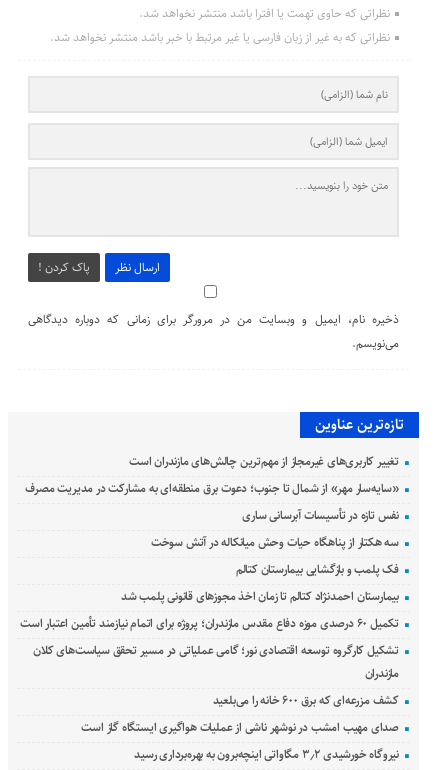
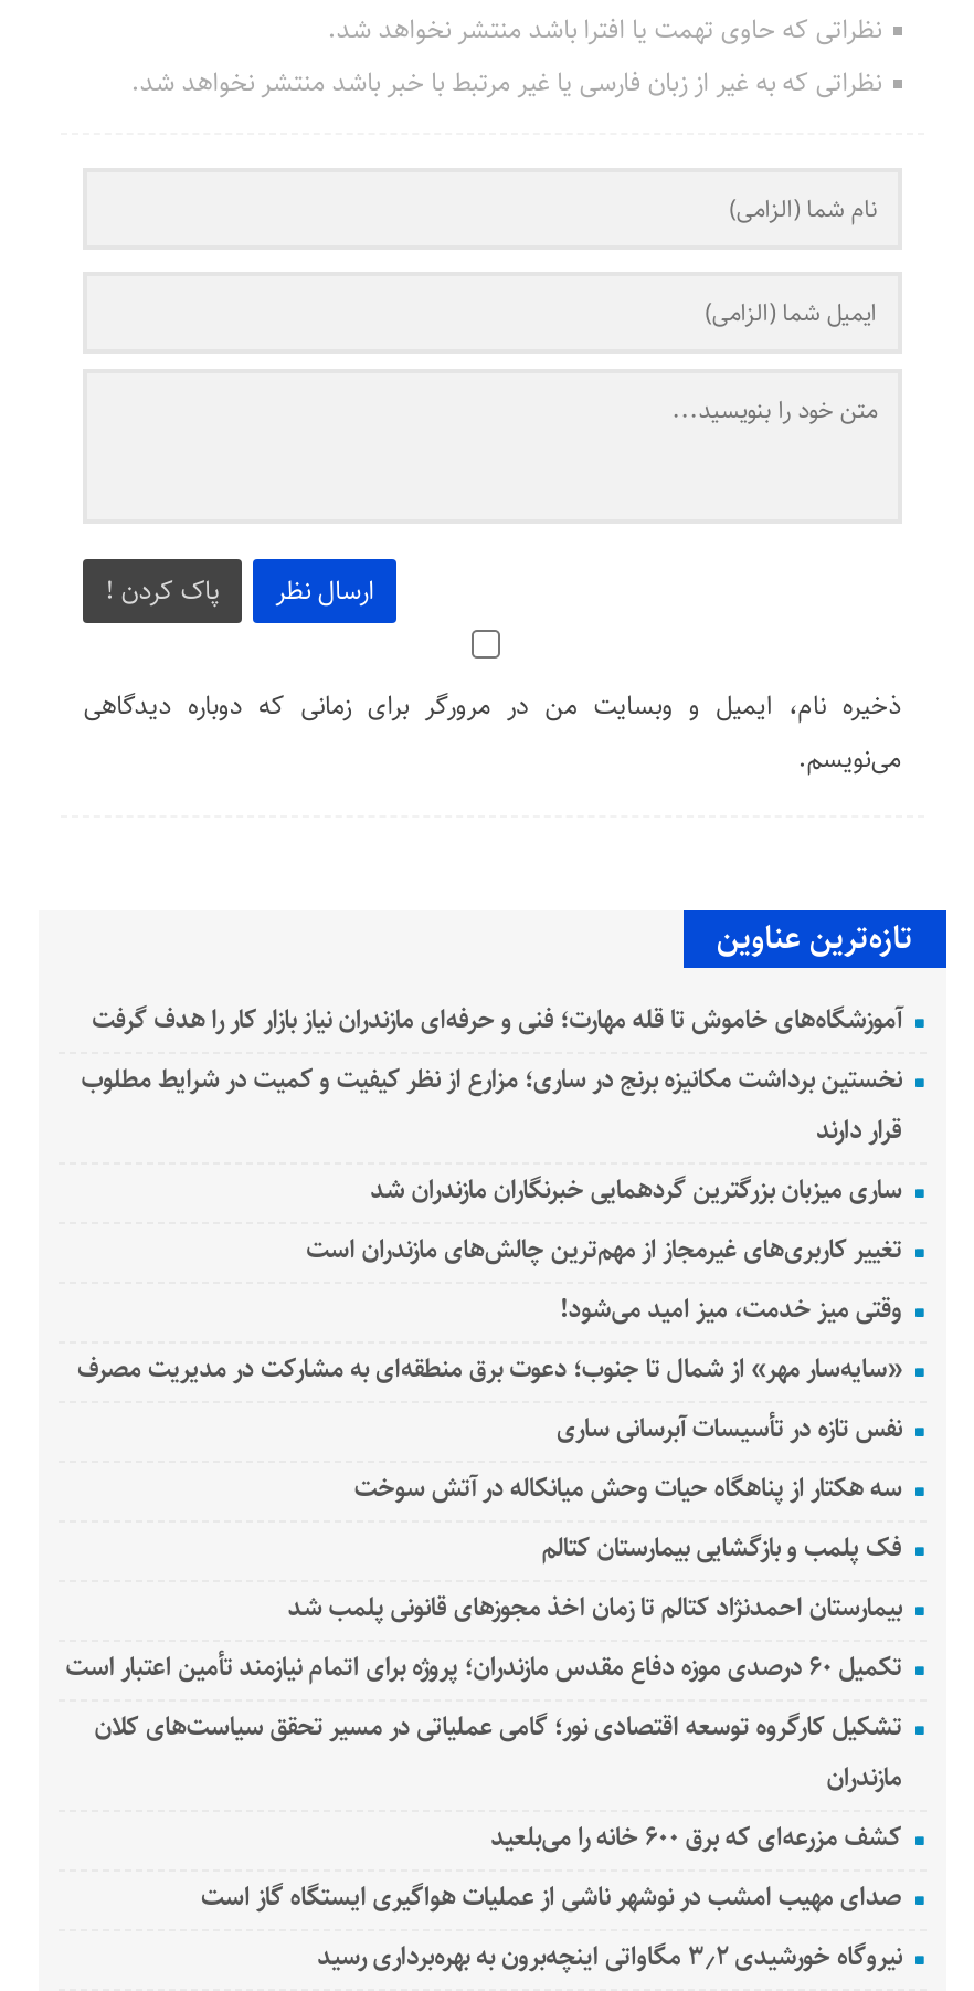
+ آموزشگاه‌های خاموش تا قله مهارت؛ فنی و حرفه‌ای مازندران نیاز بازار کار را هدف گرفت
+ نخستین برداشت مکانیزه برنج در ساری؛ مزارع از نظر کیفیت و کمیت در شرایط مطلوب
+ قرار دارند
+ ساری میزبان بزرگترین گردهمایی خبرنگاران مازندران شد

+ وقتی میز خدمت، میز امید می‌شود!
